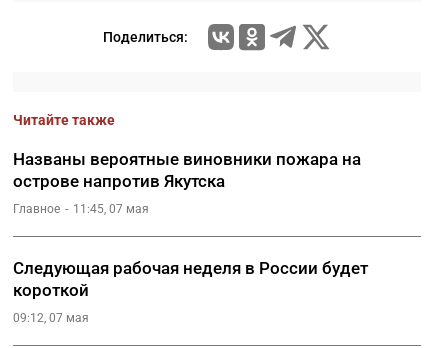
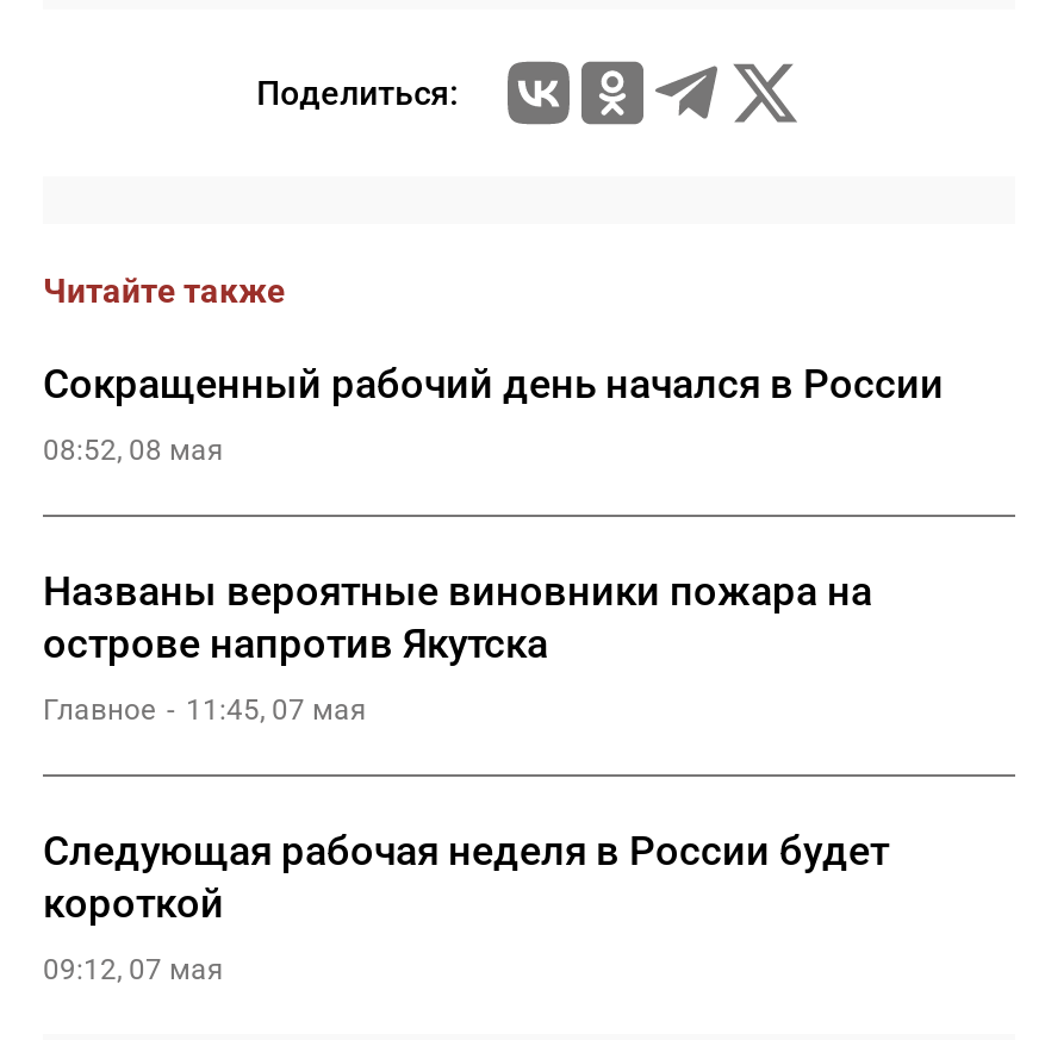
+ Сокращенный рабочий день начался в России
+ 08:52, 08 мая
